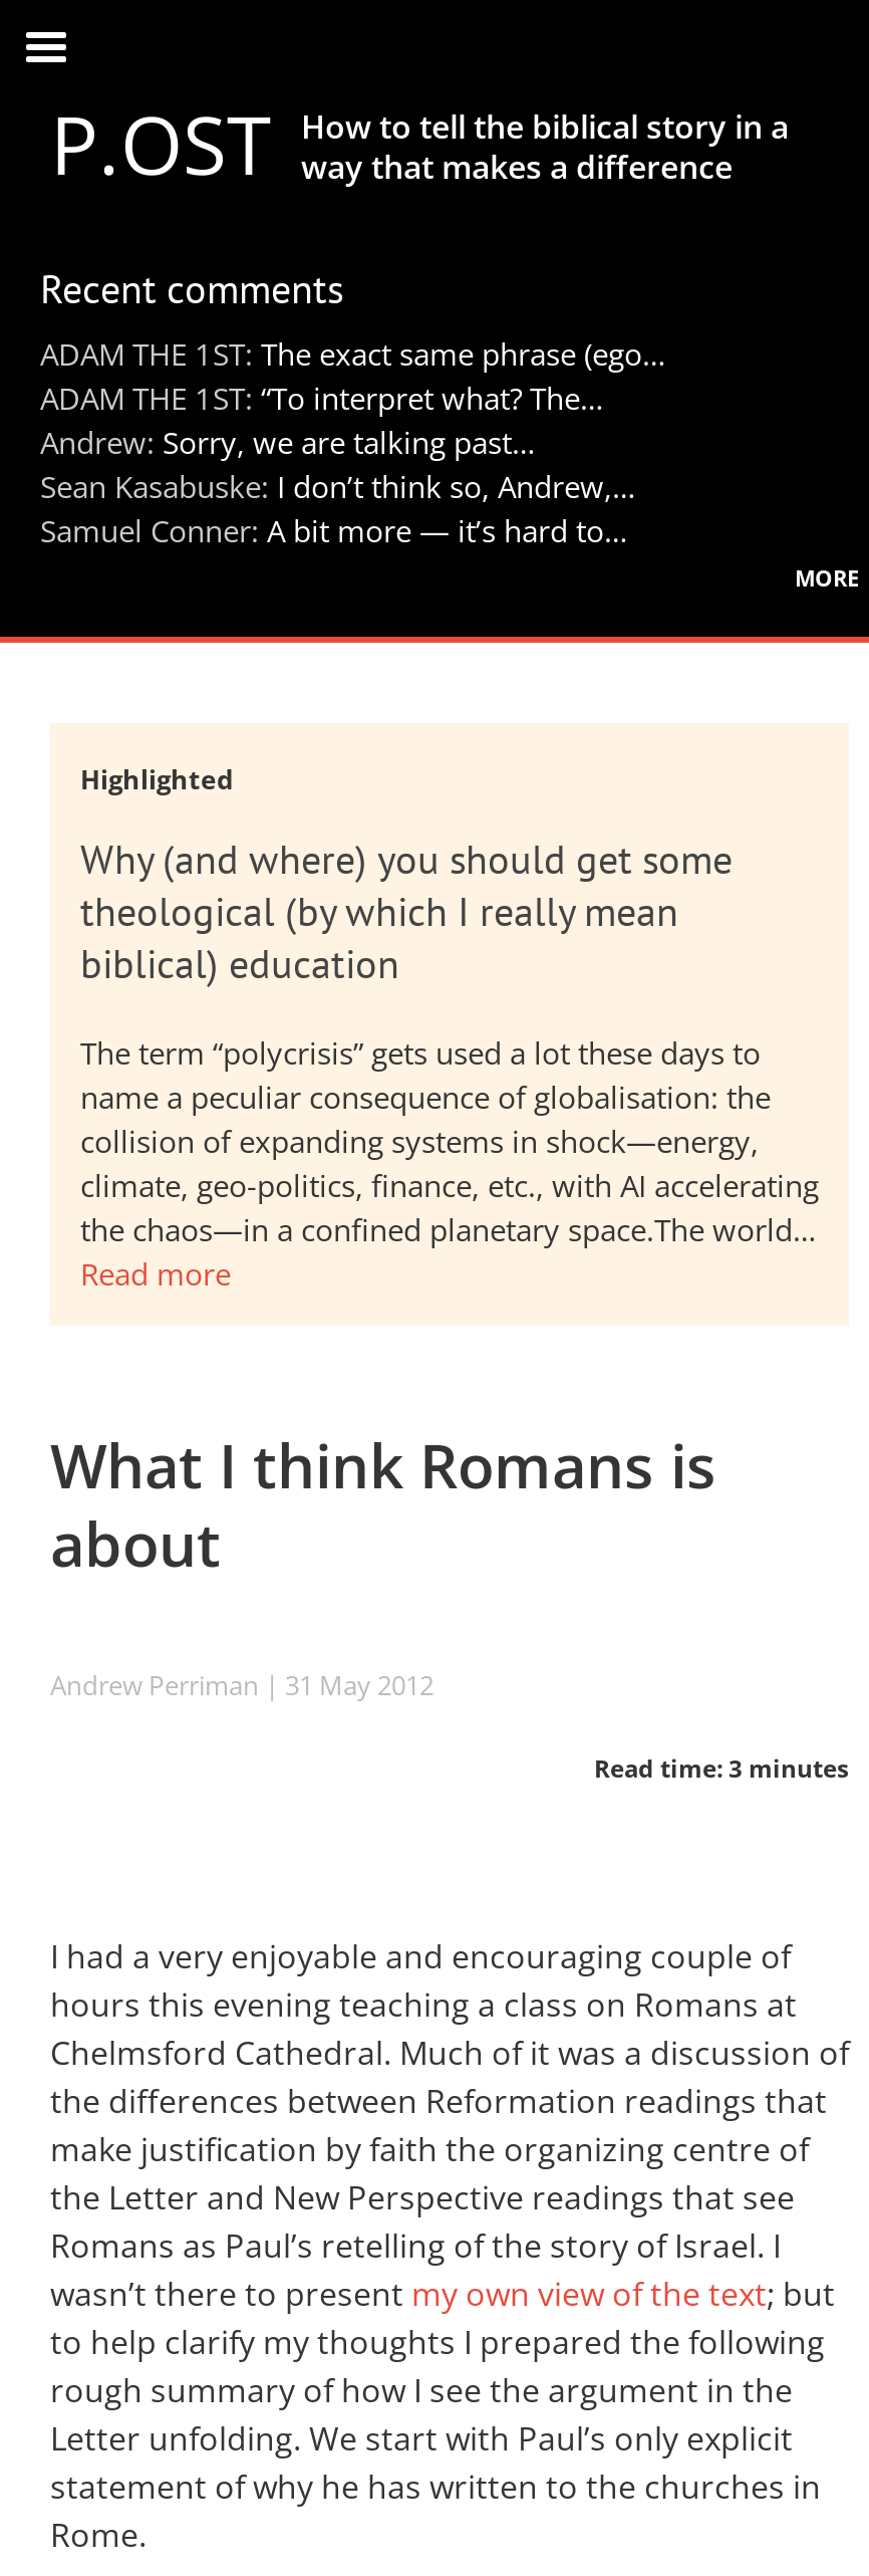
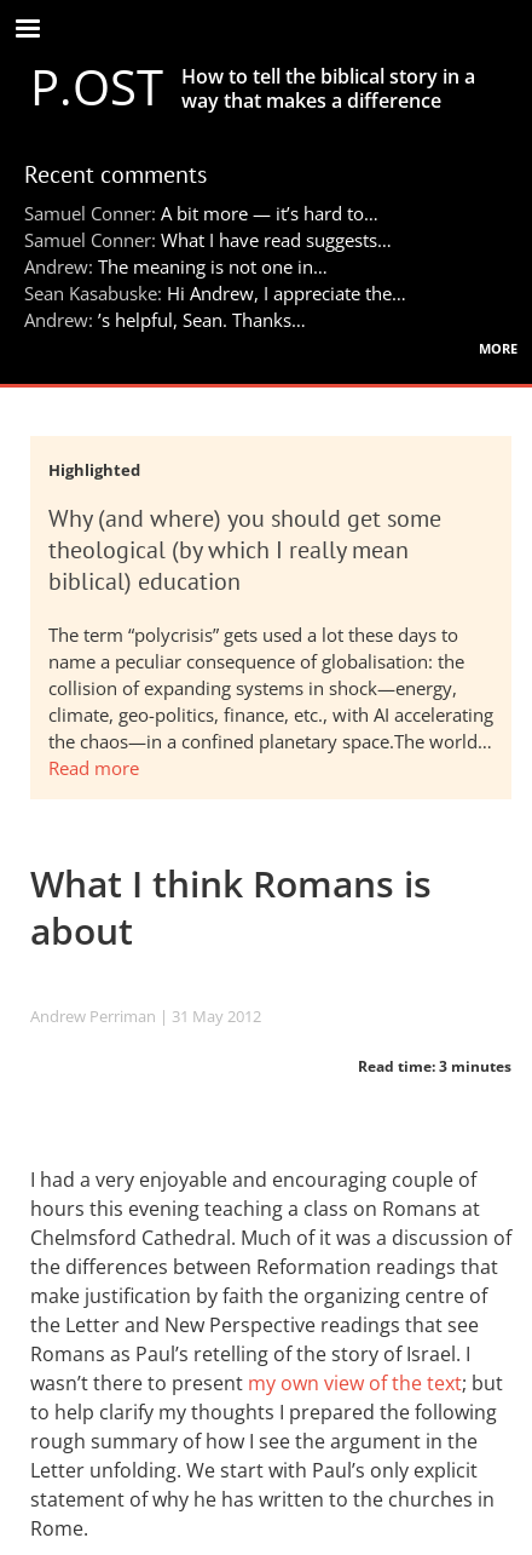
- ADAM THE 1ST: The exact same phrase (ego…
- ADAM THE 1ST: “To interpret what? The…
- Andrew: Sorry, we are talking past…
- Sean Kasabuske: I don’t think so, Andrew,…

moved up: Samuel Conner: A bit more — it’s hard to…

+ Samuel Conner: What I have read suggests…
+ Andrew: The meaning is not one in…
+ Sean Kasabuske: Hi Andrew, I appreciate the…
+ Andrew:’s helpful, Sean. Thanks…
